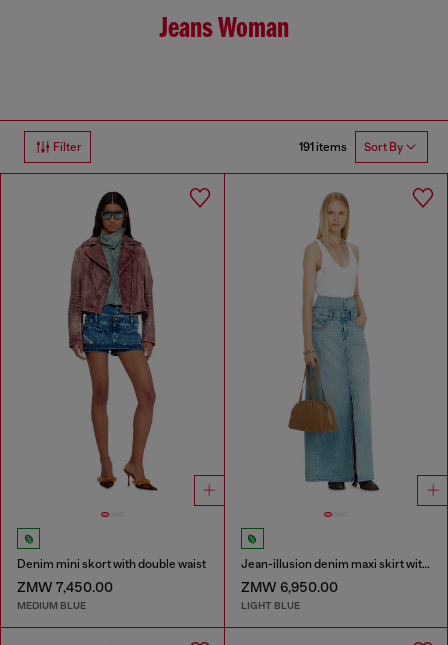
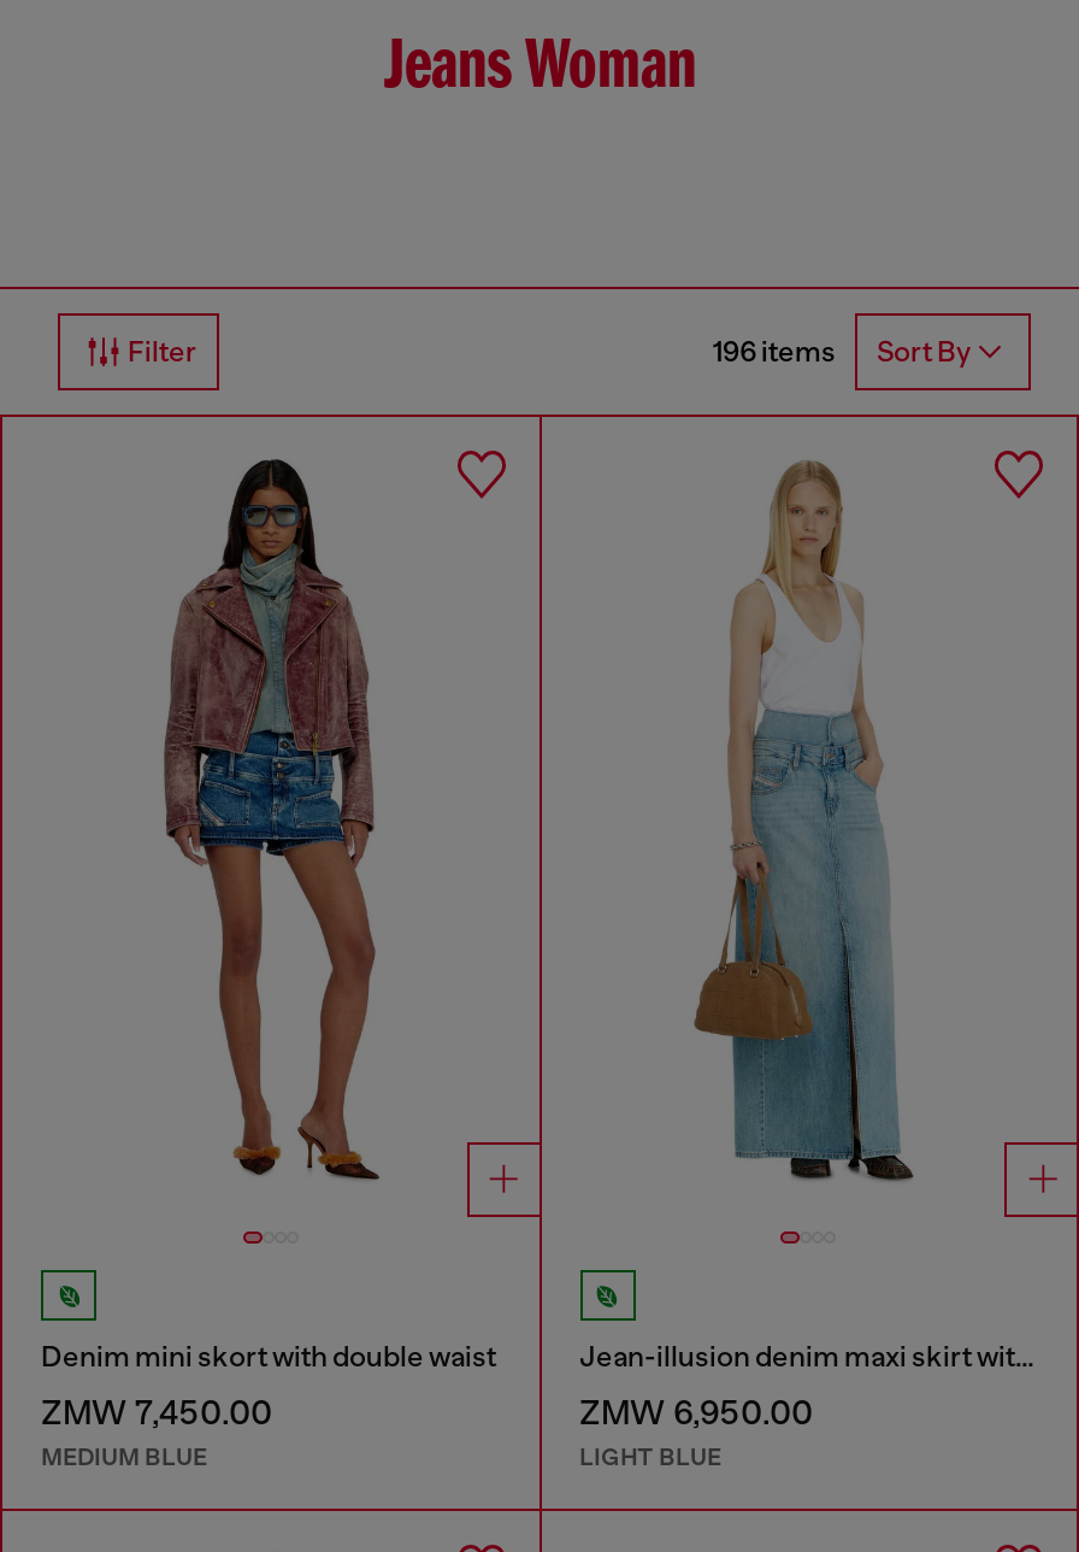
- 191 items Sort By
+ 196 items Sort By
